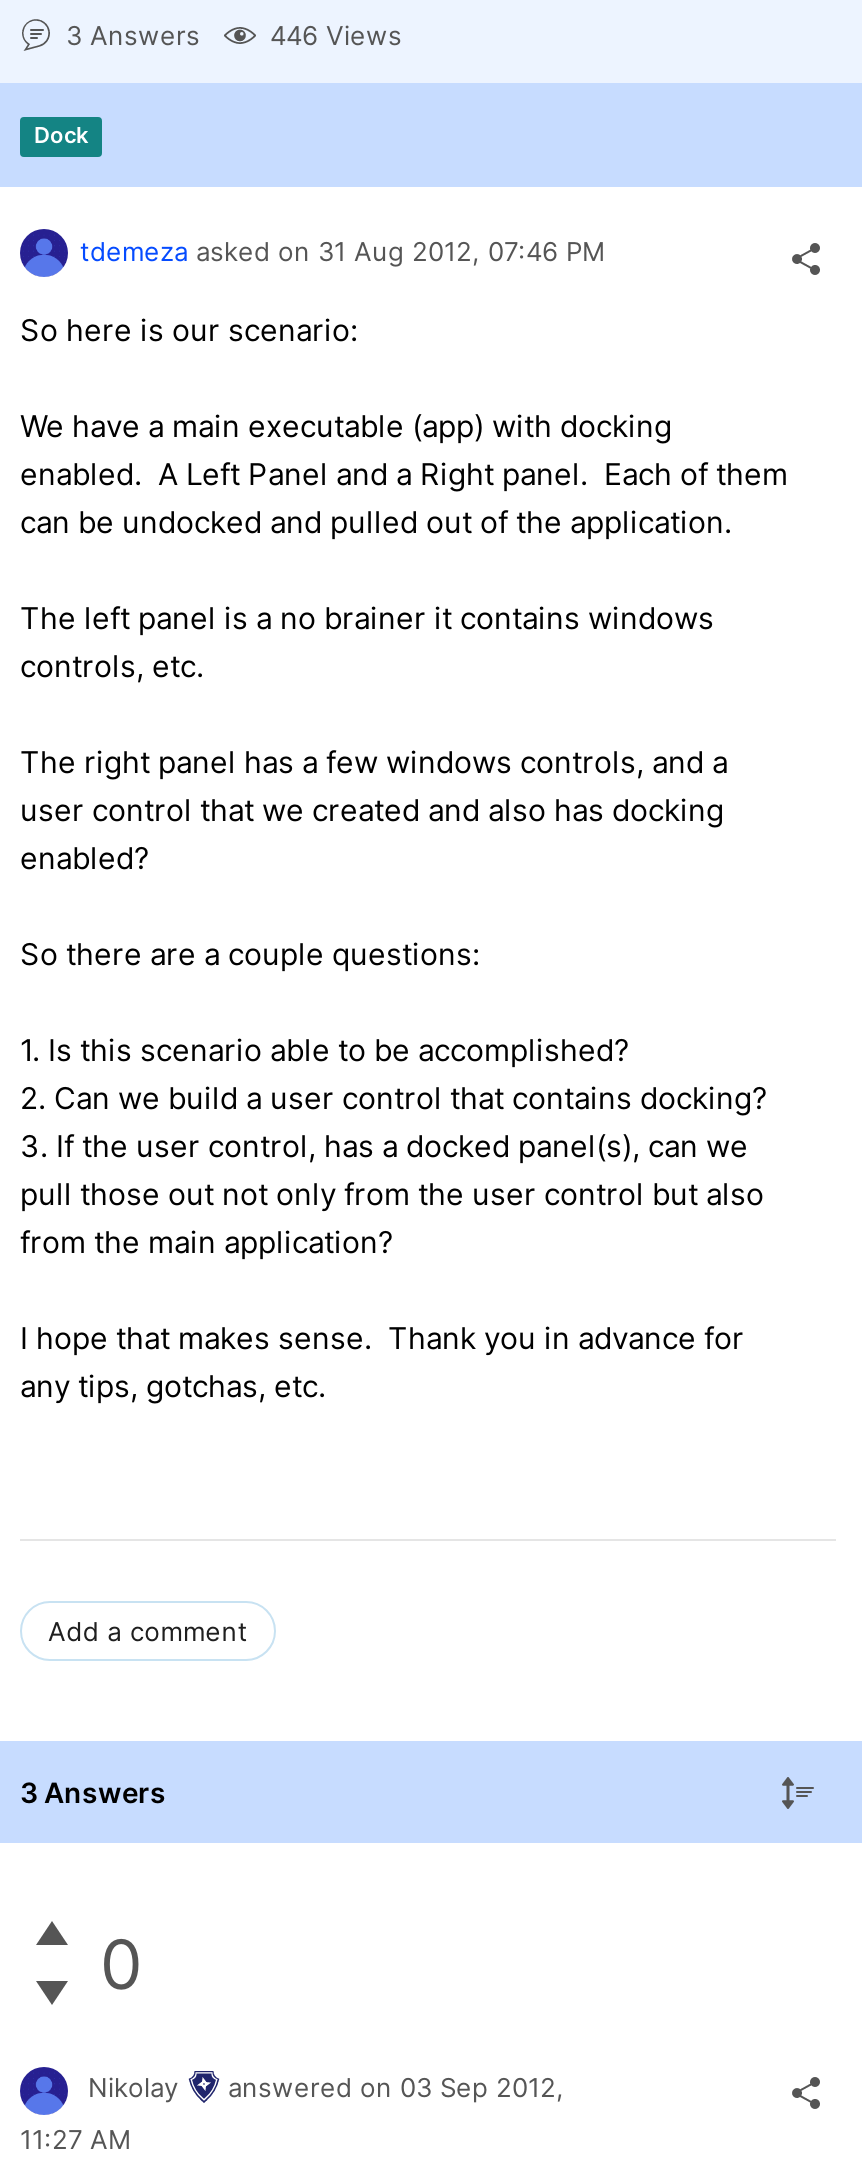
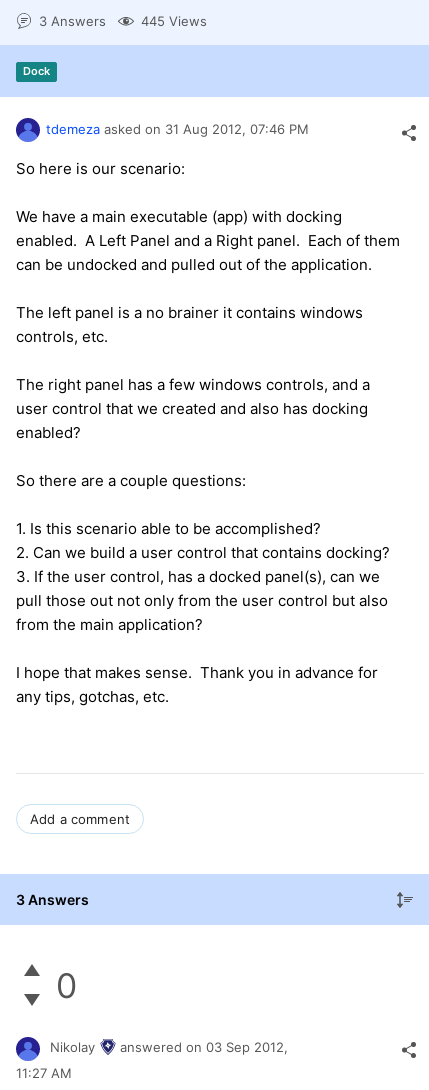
- 446 Views
+ 445 Views
